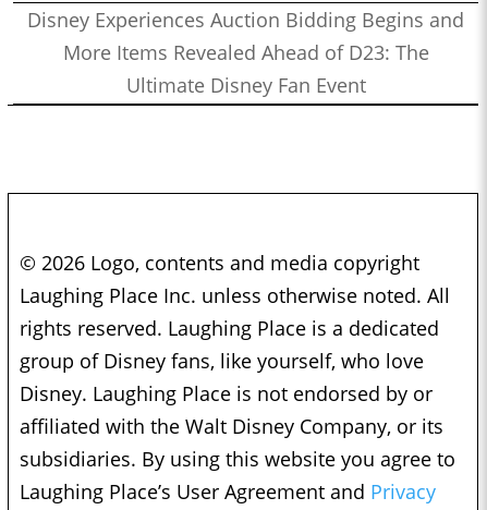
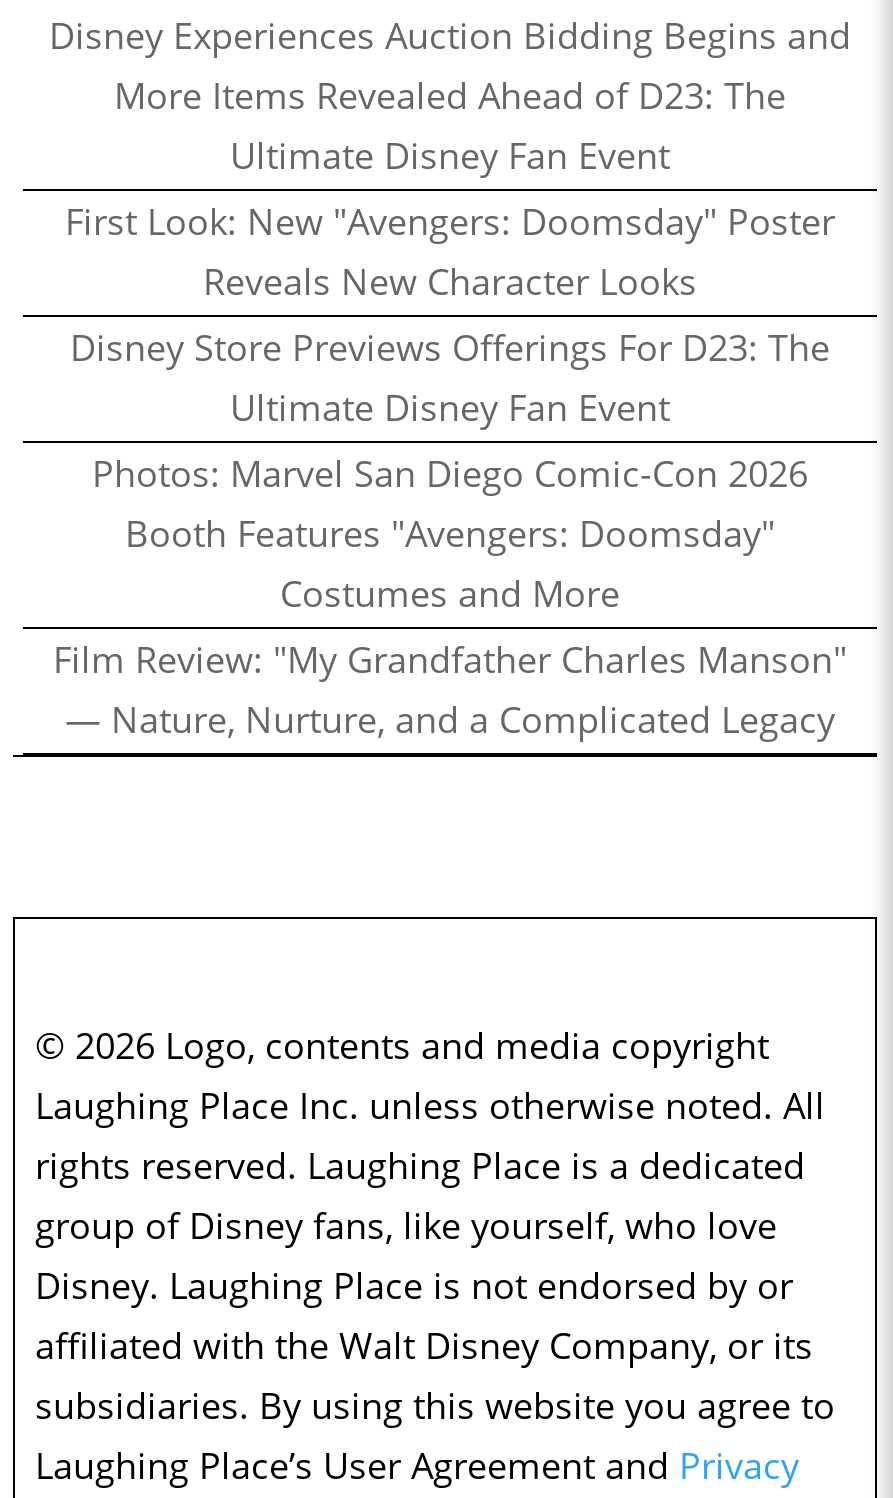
+ First Look: New "Avengers: Doomsday" Poster
+ Reveals New Character Looks
+ Disney Store Previews Offerings For D23: The
+ Ultimate Disney Fan Event
+ Photos: Marvel San Diego Comic-Con 2026
+ Booth Features "Avengers: Doomsday"
+ Costumes and More
+ Film Review: "My Grandfather Charles Manson"
+ — Nature, Nurture, and a Complicated Legacy
